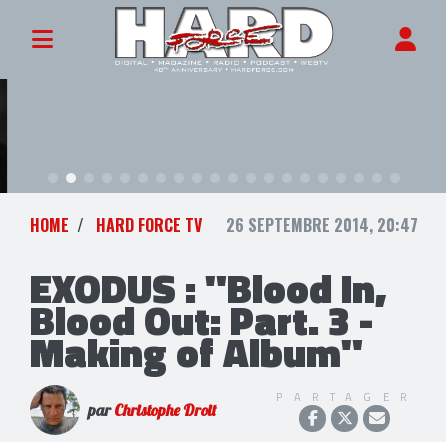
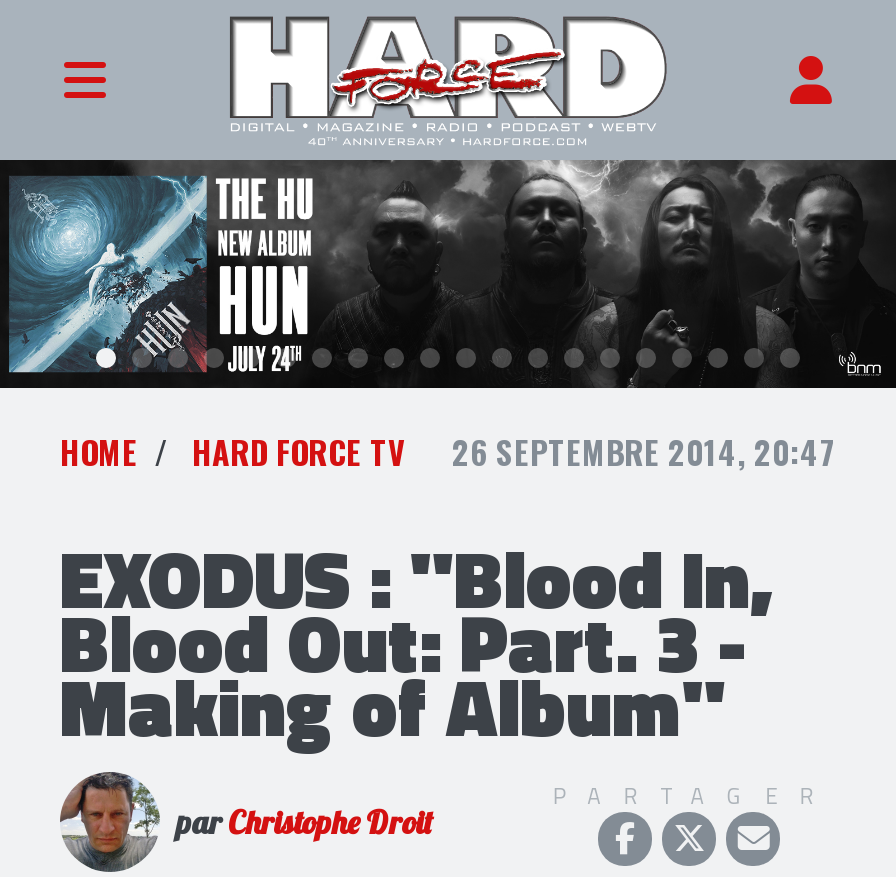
+ [image]
